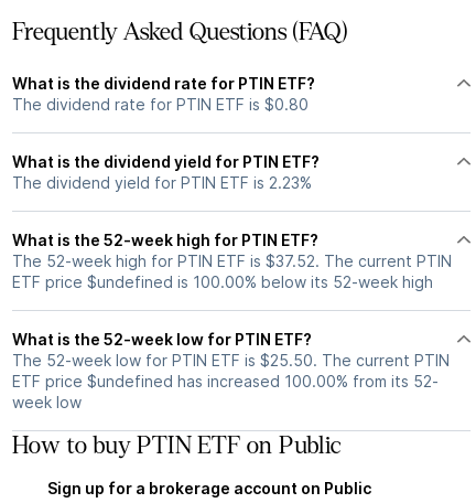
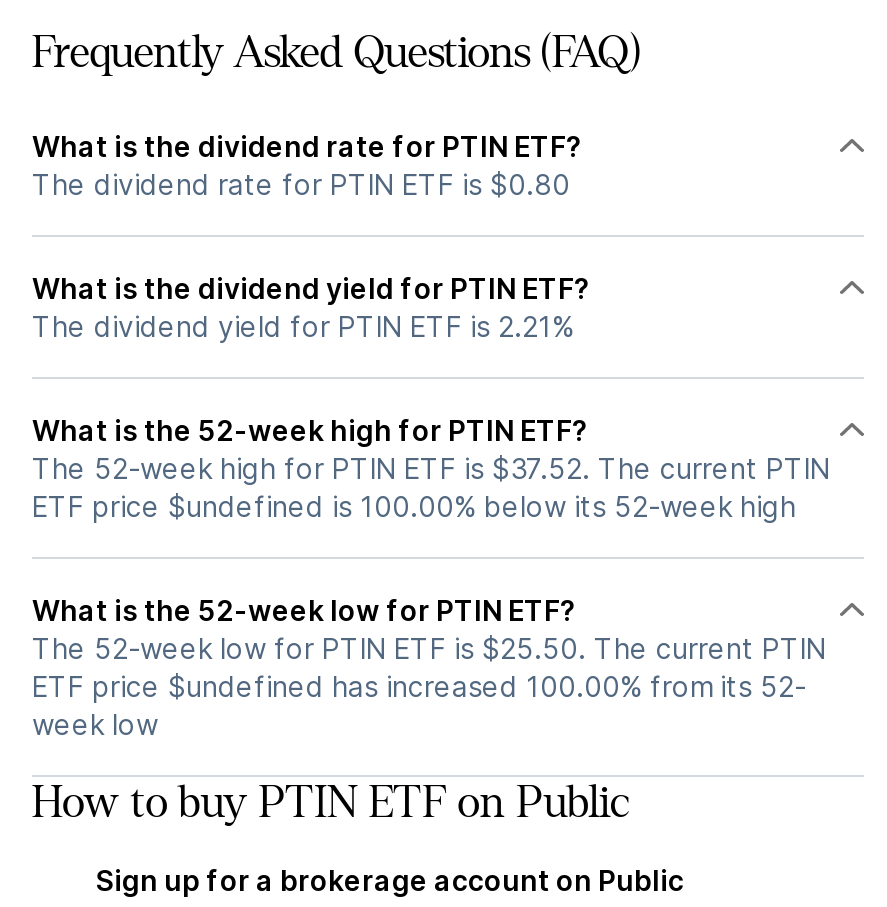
- The dividend yield for PTIN ETF is 2.23%
+ The dividend yield for PTIN ETF is 2.21%
